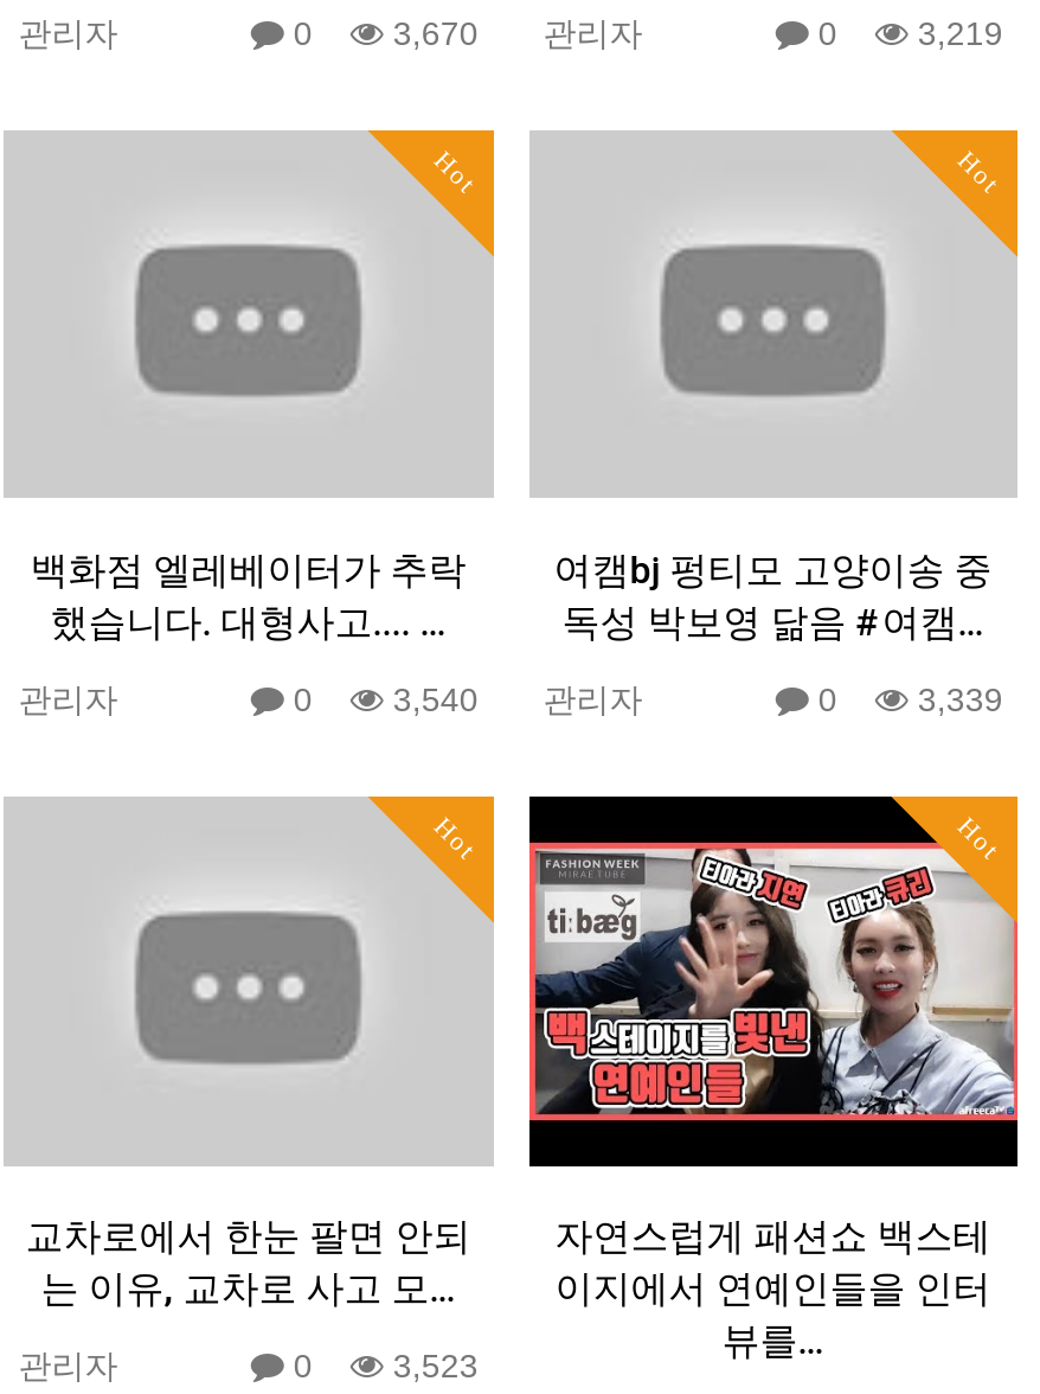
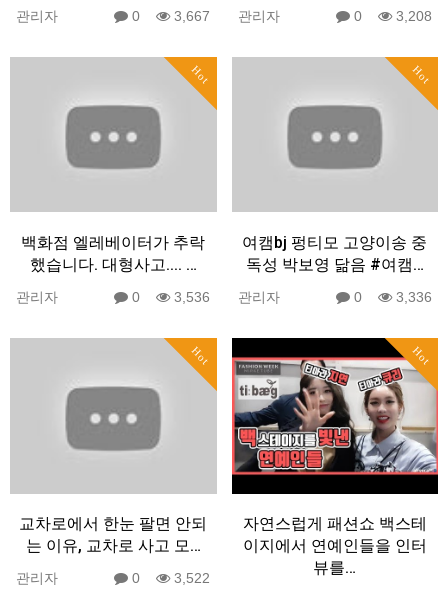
- 0 3,670 관리자
+ 0 3,667 관리자

- 0 3,219
+ 0 3,208

- 0 3,540 관리자
+ 0 3,536 관리자

- 0 3,339
+ 0 3,336

- 0 3,523
+ 0 3,522
